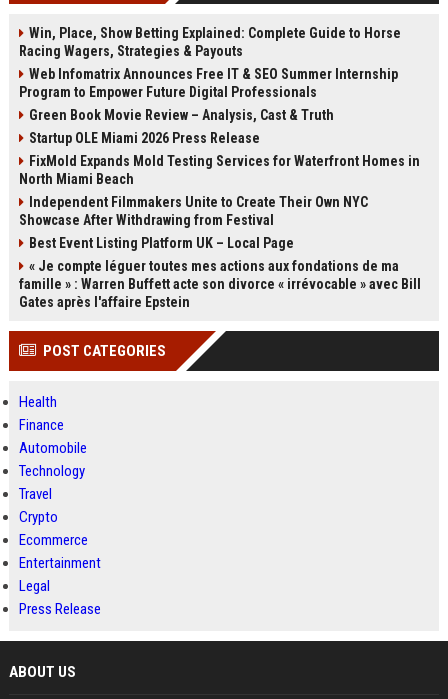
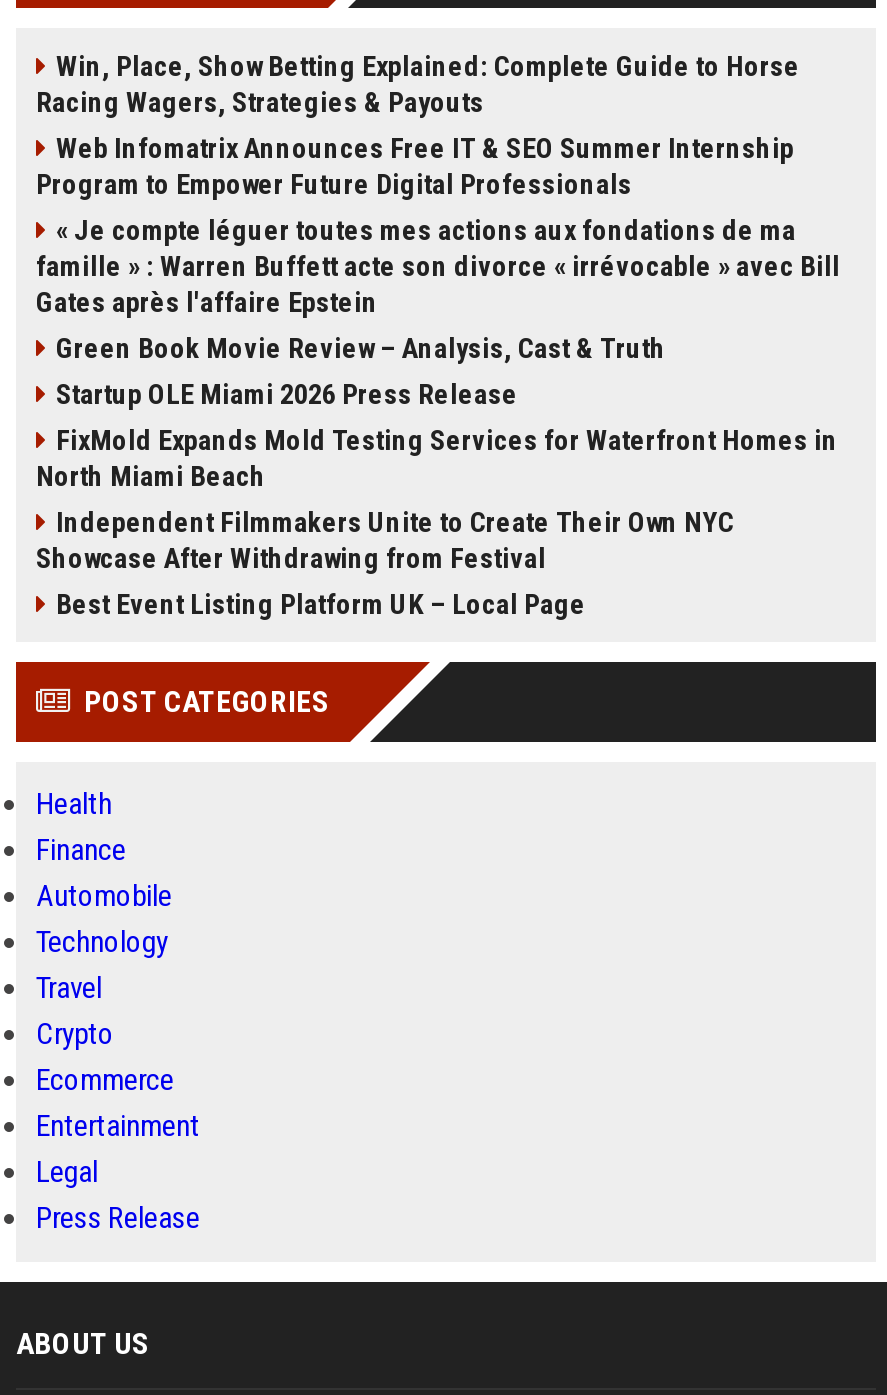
moved down: Green Book Movie Review – Analysis, Cast & Truth | Startup OLE Miami 2026 Press Release | FixMold Expands Mold Testing Services for Waterfront Homes in | North Miami Beach | Independent Filmmakers Unite to Create Their Own NYC | Showcase After Withdrawing from Festival | Best Event Listing Platform UK – Local Page

moved up: « Je compte léguer toutes mes actions aux fondations de ma | famille » : Warren Buffett acte son divorce « irrévocable » avec Bill | Gates après l'affaire Epstein
